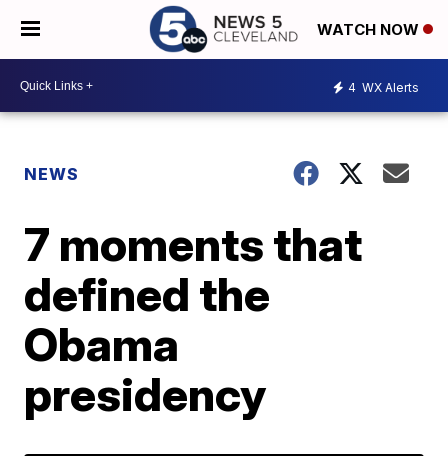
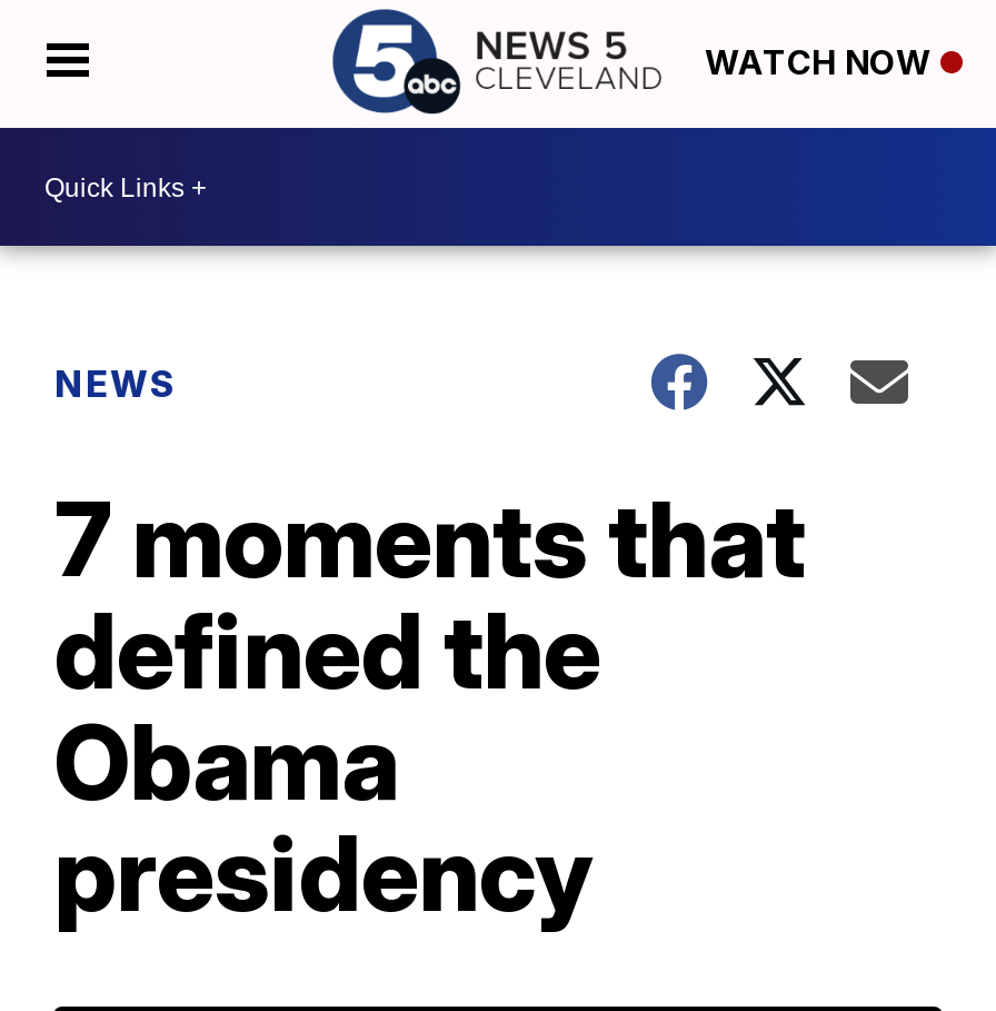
- 4 WX Alerts
